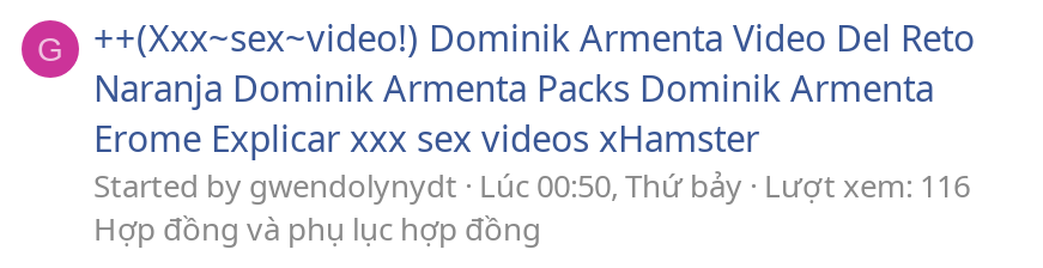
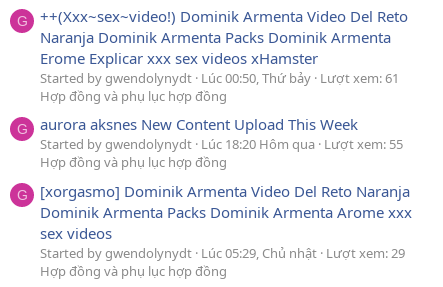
- Started by gwendolynydt Lúc 00:50, Thứ bảy Lượt xem: 116
+ Started by gwendolynydt Lúc 00:50, Thứ bảy Lượt xem: 61
+ Hợp đồng và phụ lục hợp đồng
+ G
+ aurora aksnes New Content Upload This Week
+ Started by gwendolynydt Lúc 18:20 Hôm qua Lượt xem: 55
+ Hợp đồng và phụ lục hợp đồng
+ G
+ [xorgasmo] Dominik Armenta Video Del Reto Naranja
+ Dominik Armenta Packs Dominik Armenta Arome xxx
+ sex videos
+ Started by gwendolynydt Lúc 05:29, Chủ nhật Lượt xem: 29
